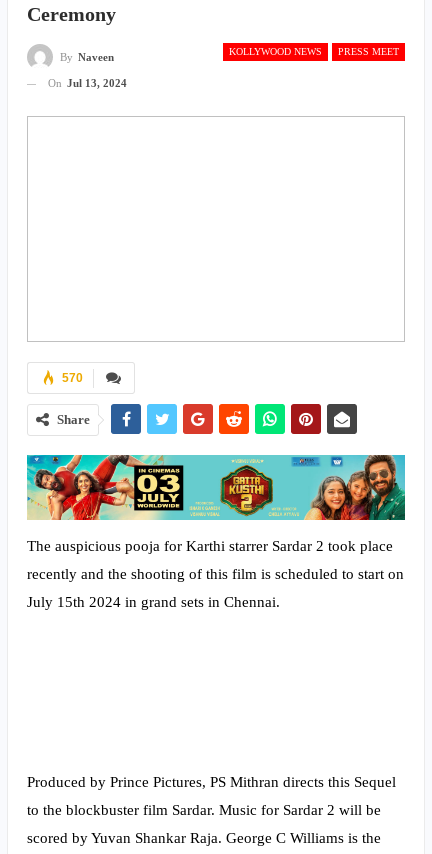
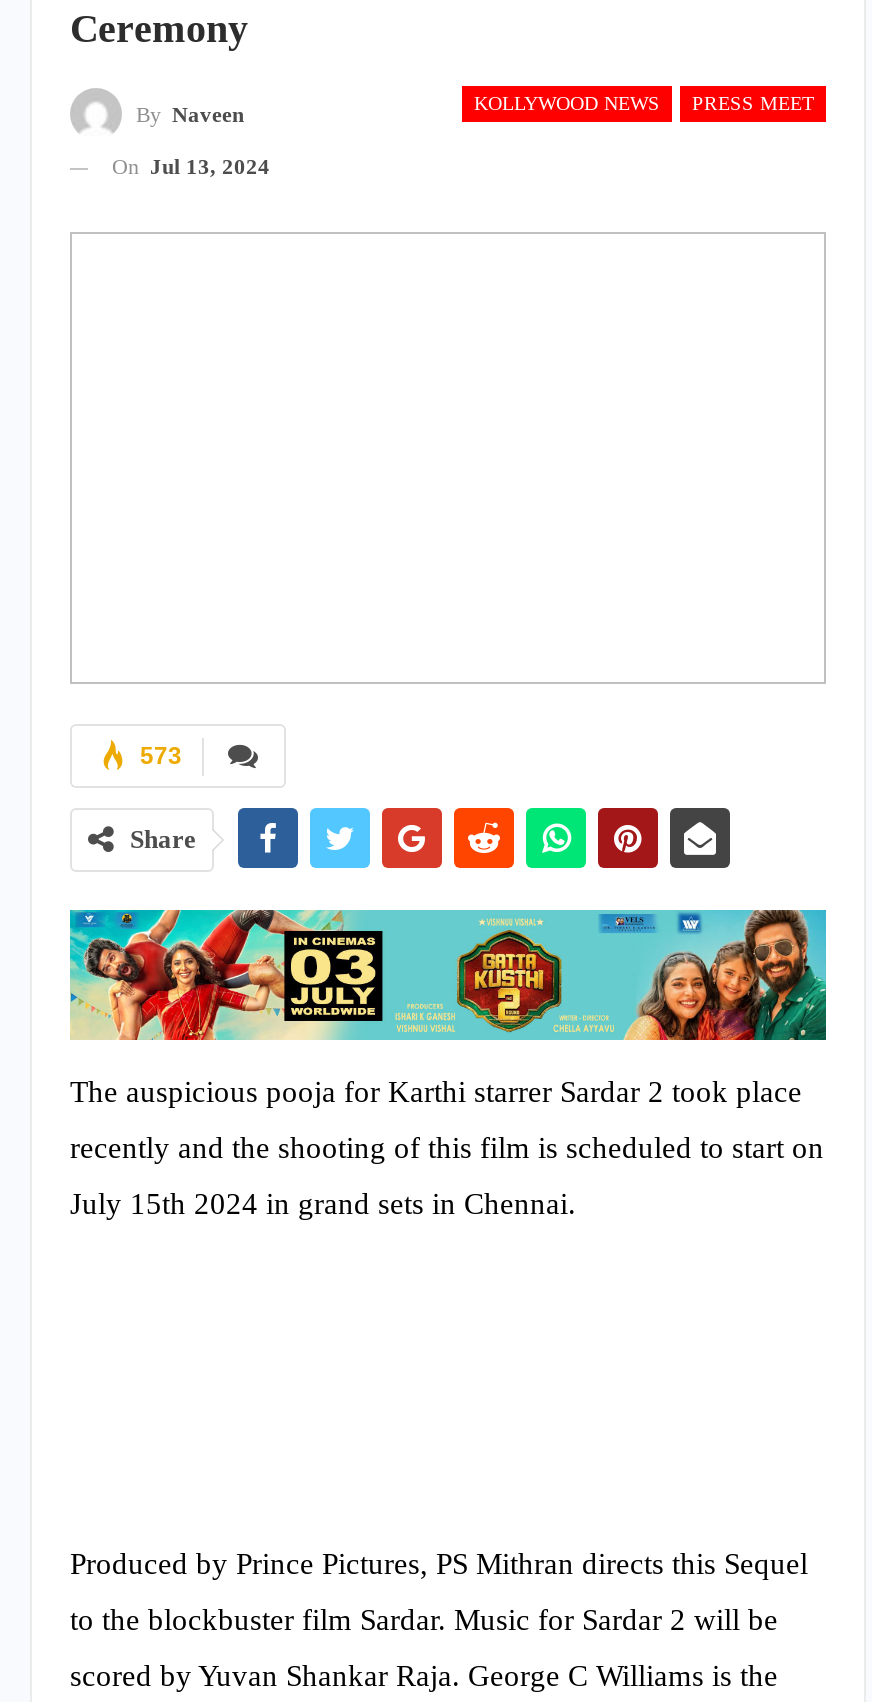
- 570
+ 573
